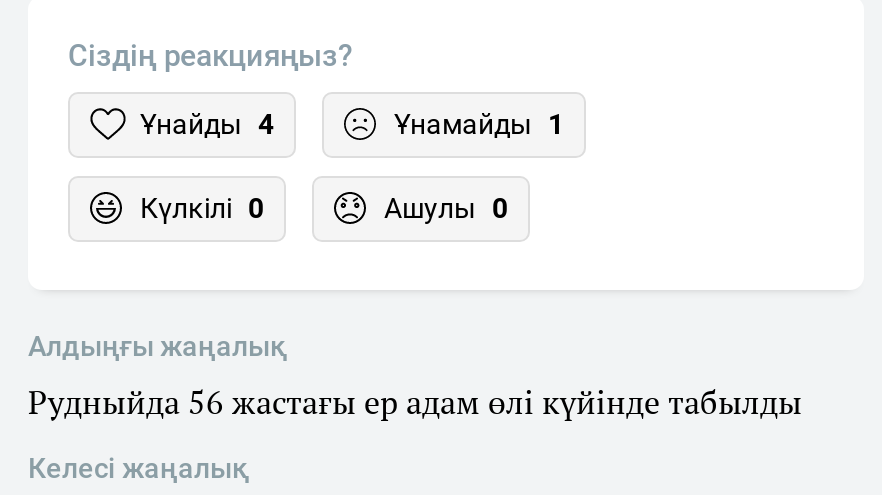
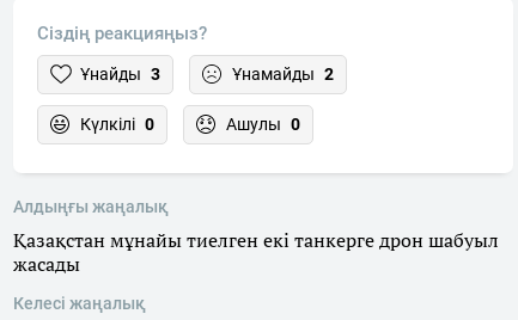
- Ұнайды 4
+ Ұнайды 3

- Ұнамайды 1
+ Ұнамайды 2

- Рудныйда 56 жастағы ер адам өлі күйінде табылды
+ Қазақстан мұнайы тиелген екі танкерге дрон шабуыл
+ жасады
